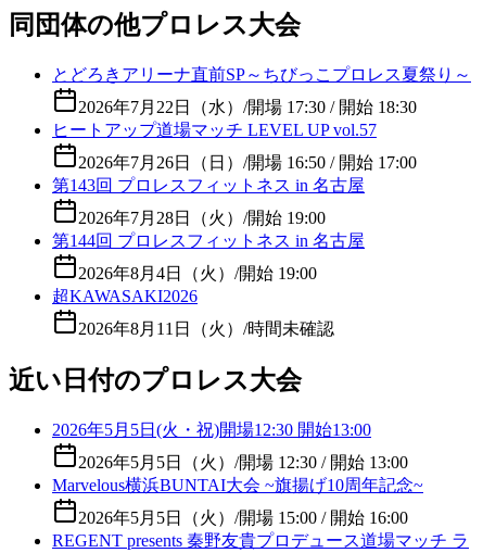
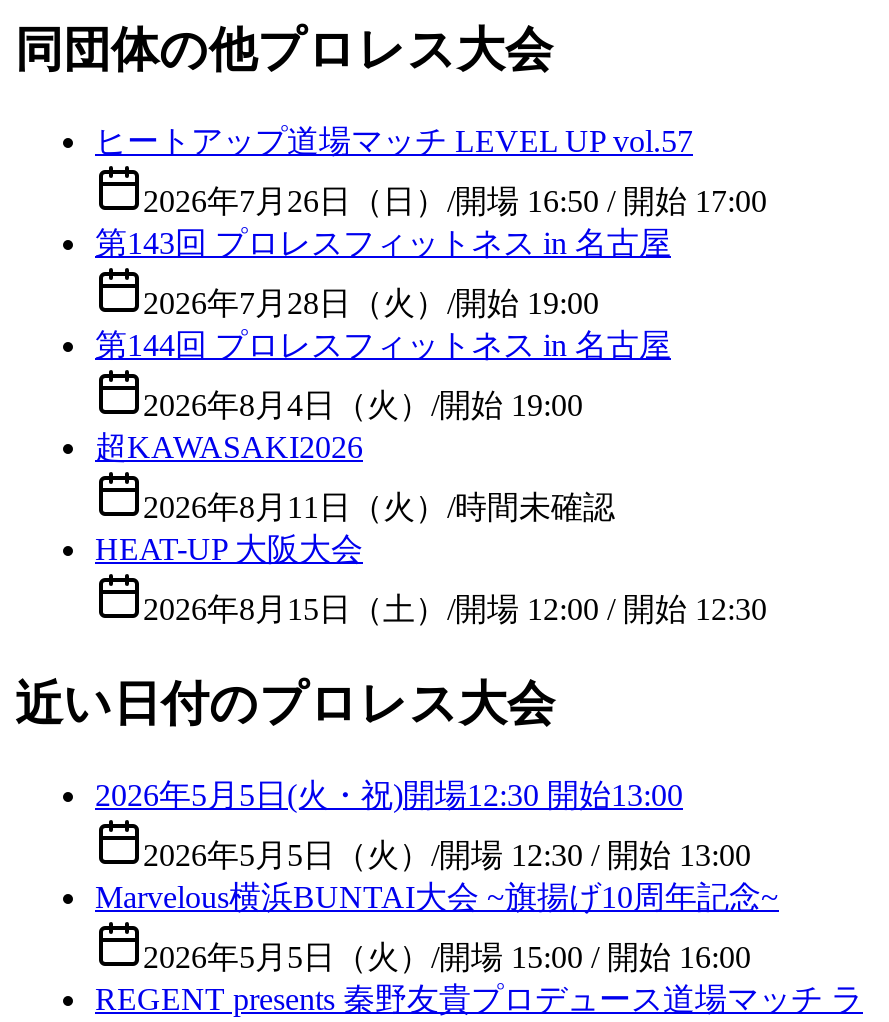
- とどろきアリーナ直前SP～ちびっこプロレス夏祭り～
- 2026年7月22日（水）/開場 17:30 / 開始 18:30

moved up: ヒートアップ道場マッチ LEVEL UP vol.57 | 2026年7月26日（日）/開場 16:50 / 開始 17:00 | 第143回 プロレスフィットネス in 名古屋 | 2026年7月28日（火）/開始 19:00 | 第144回 プロレスフィットネス in 名古屋 | 2026年8月4日（火）/開始 19:00 | 超KAWASAKI2026 | 2026年8月11日（火）/時間未確認

+ HEAT-UP 大阪大会
+ 2026年8月15日（土）/開場 12:00 / 開始 12:30
